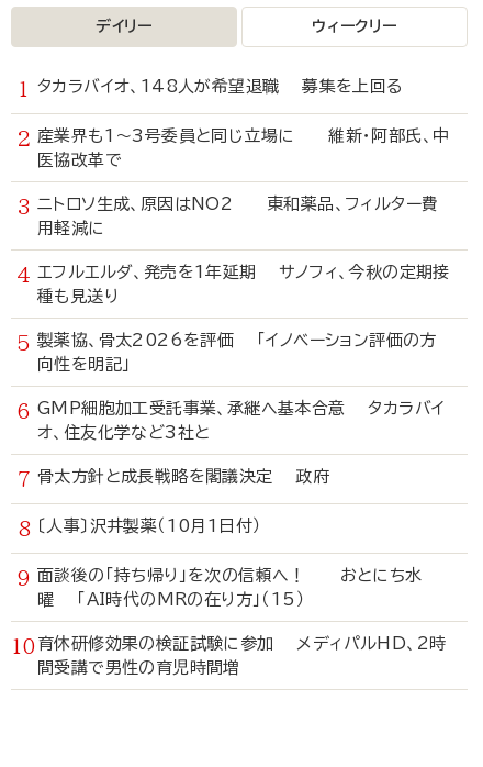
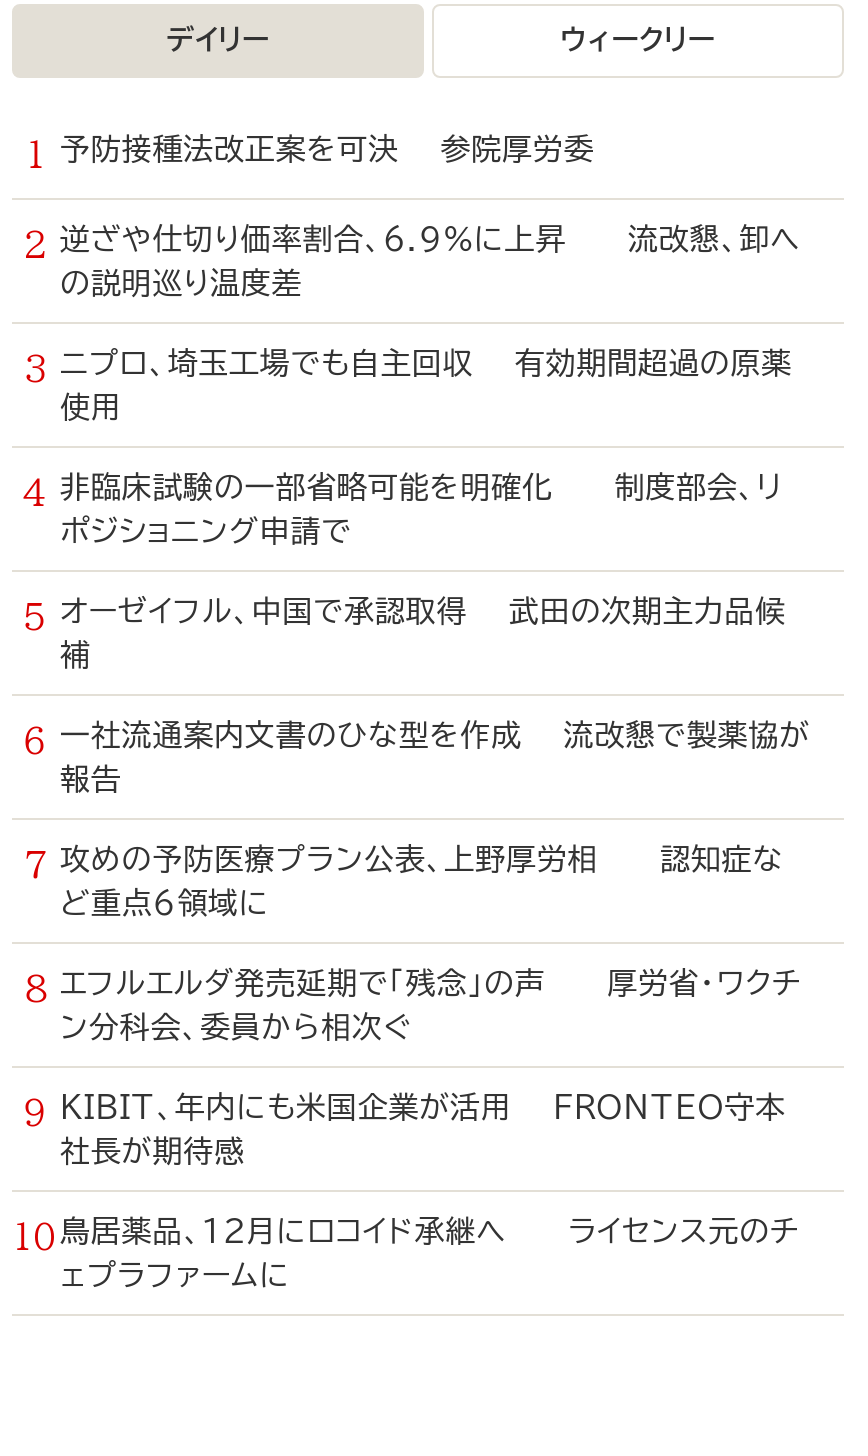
- タカラバイオ、148人が希望退職 募集を上回る
- 産業界も1～3号委員と同じ立場に 維新・阿部氏、中
- 医協改革で
- ニトロソ生成、原因はNO2 東和薬品、フィルター費
- 用軽減に
- エフルエルダ、発売を1年延期 サノフィ、今秋の定期接
- 種も見送り
- 製薬協、骨太2026を評価 「イノベーション評価の方
- 向性を明記」
- GMP細胞加工受託事業、承継へ基本合意 タカラバイ
- オ、住友化学など3社と
- 骨太方針と成長戦略を閣議決定 政府
- 〔人事〕沢井製薬（10月1日付）
- 面談後の「持ち帰り」を次の信頼へ！ おとにち水
- 曜 「AI時代のMRの在り方」（15）
- 育休研修効果の検証試験に参加 メディパルHD、2時
- 間受講で男性の育児時間増
+ 予防接種法改正案を可決 参院厚労委
+ 逆ざや仕切り価率割合、6.9％に上昇 流改懇、卸へ
+ の説明巡り温度差
+ ニプロ、埼玉工場でも自主回収 有効期間超過の原薬
+ 使用
+ 非臨床試験の一部省略可能を明確化 制度部会、リ
+ ポジショニング申請で
+ オーゼイフル、中国で承認取得 武田の次期主力品候
+ 補
+ 一社流通案内文書のひな型を作成 流改懇で製薬協が
+ 報告
+ 攻めの予防医療プラン公表、上野厚労相 認知症な
+ ど重点6領域に
+ エフルエルダ発売延期で「残念」の声 厚労省・ワクチ
+ ン分科会、委員から相次ぐ
+ KIBIT、年内にも米国企業が活用 FRONTEO守本
+ 社長が期待感
+ 鳥居薬品、12月にロコイド承継へ ライセンス元のチ
+ ェプラファームに
